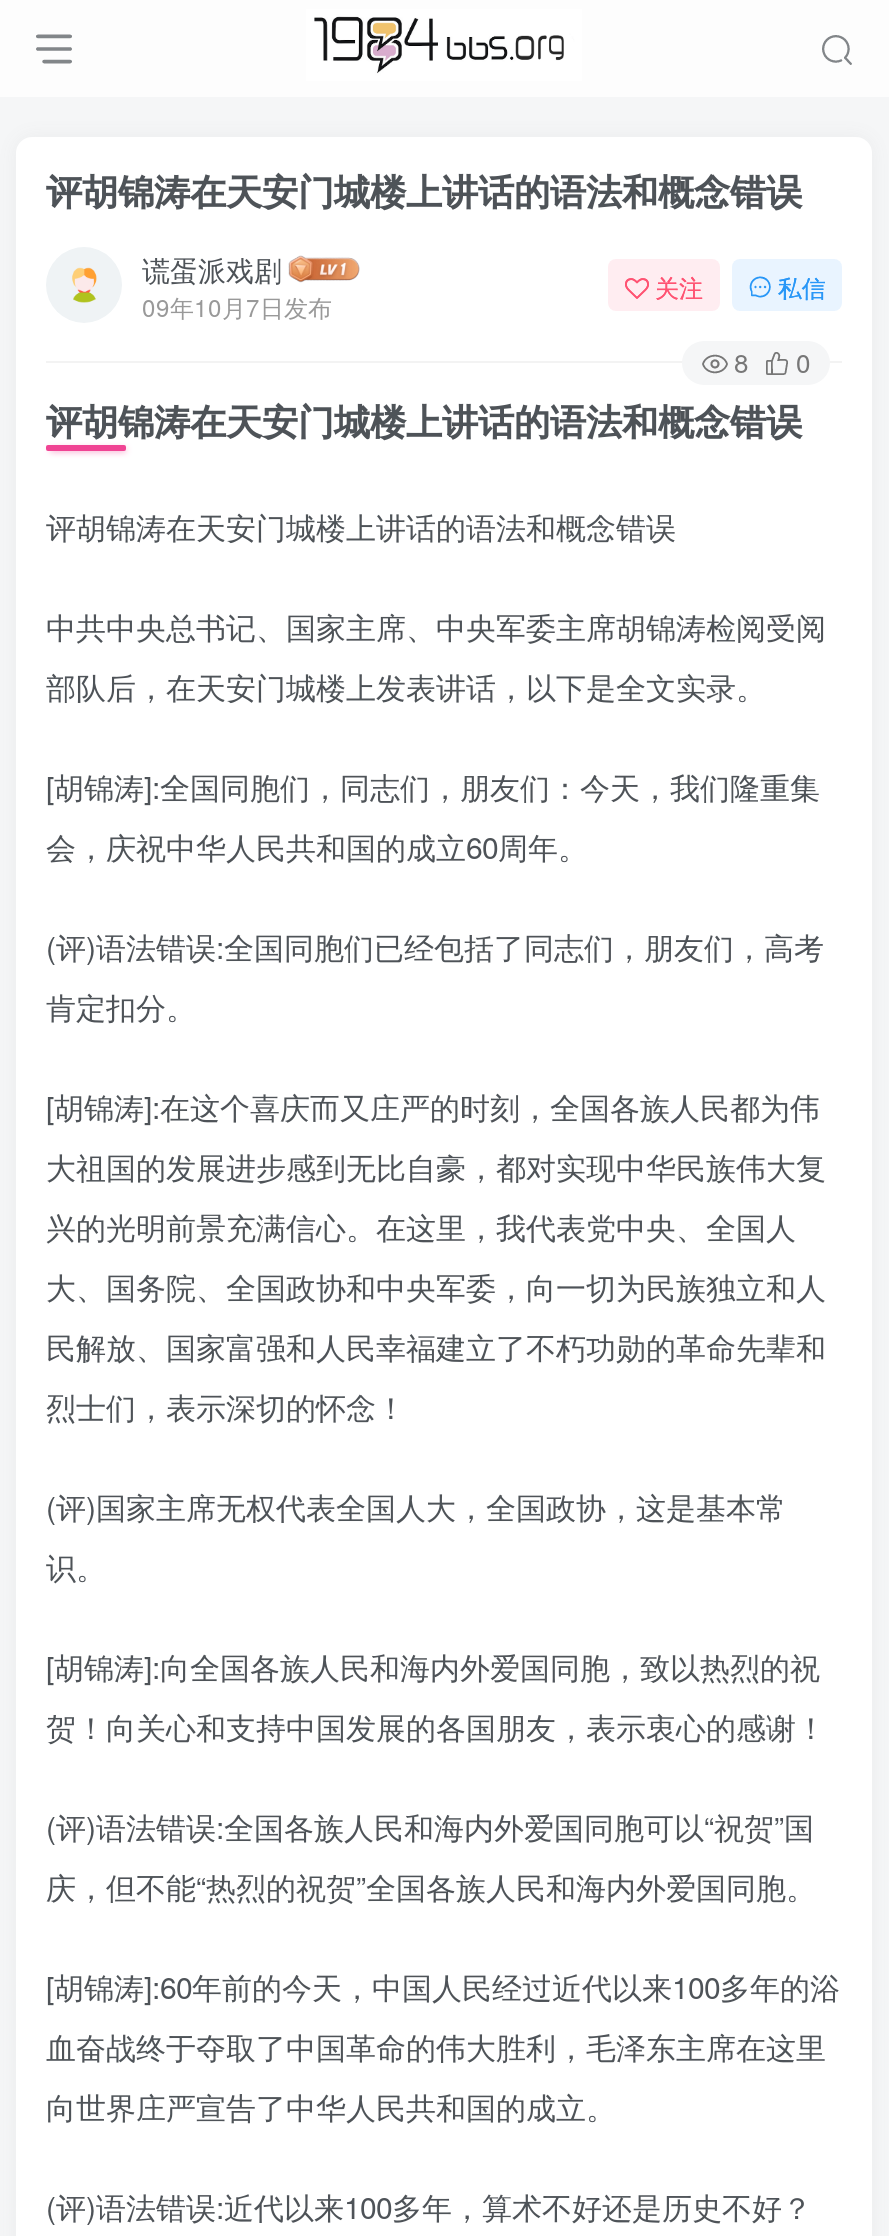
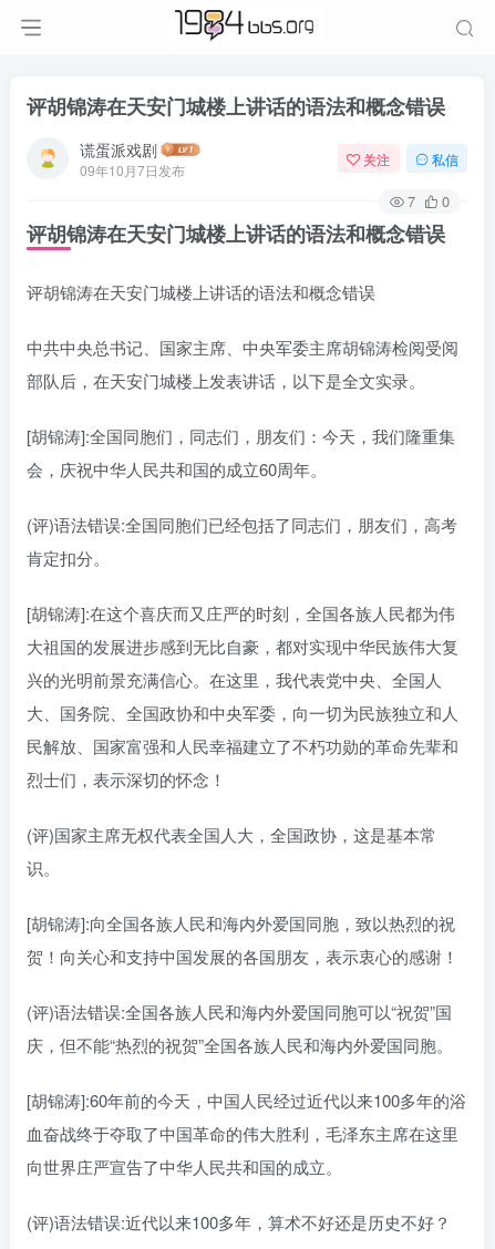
- 8 0
+ 7 0
